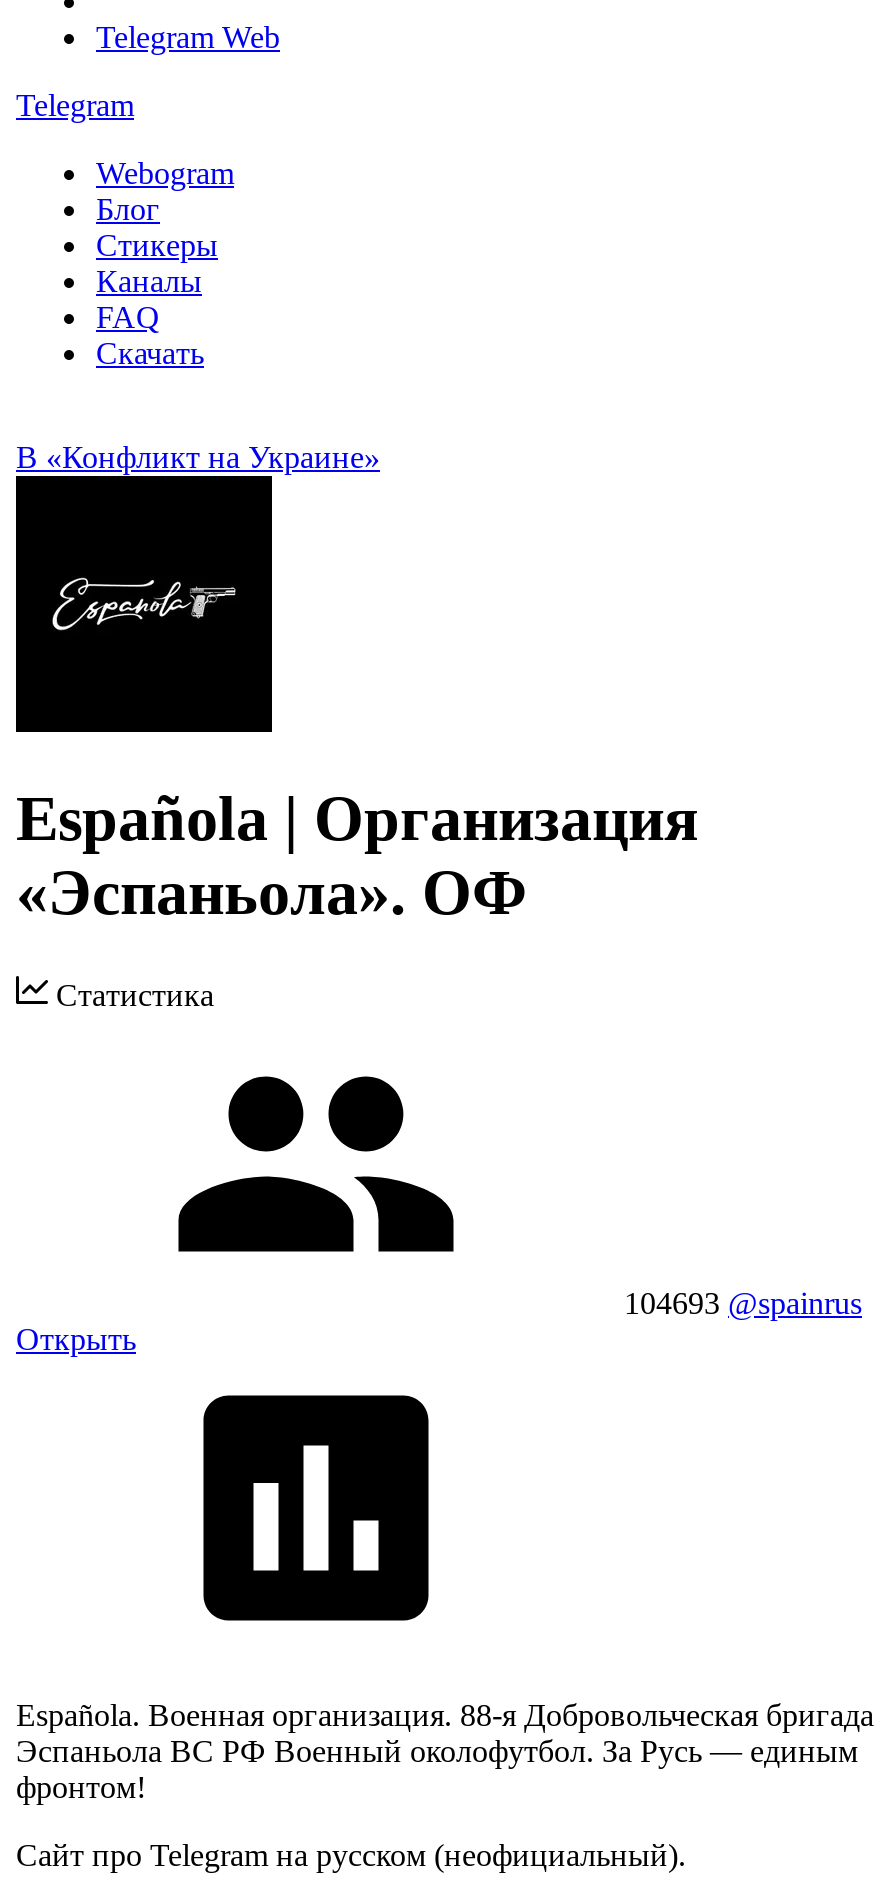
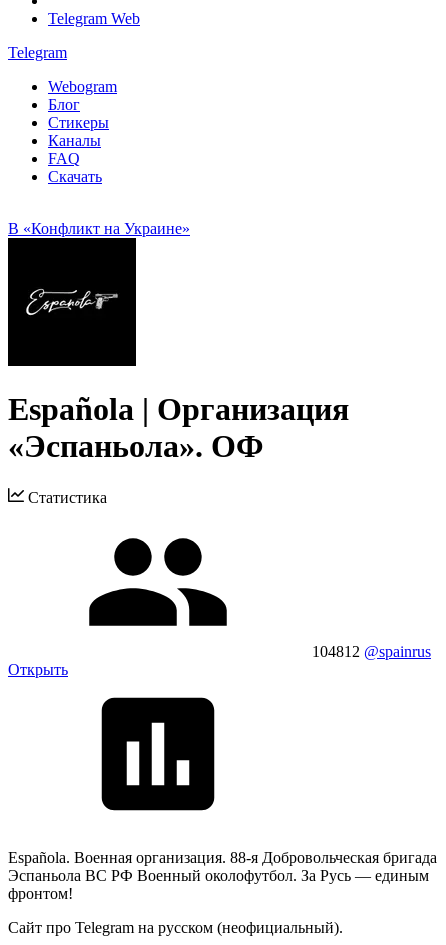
- 104693 @spainrus
+ 104812 @spainrus
